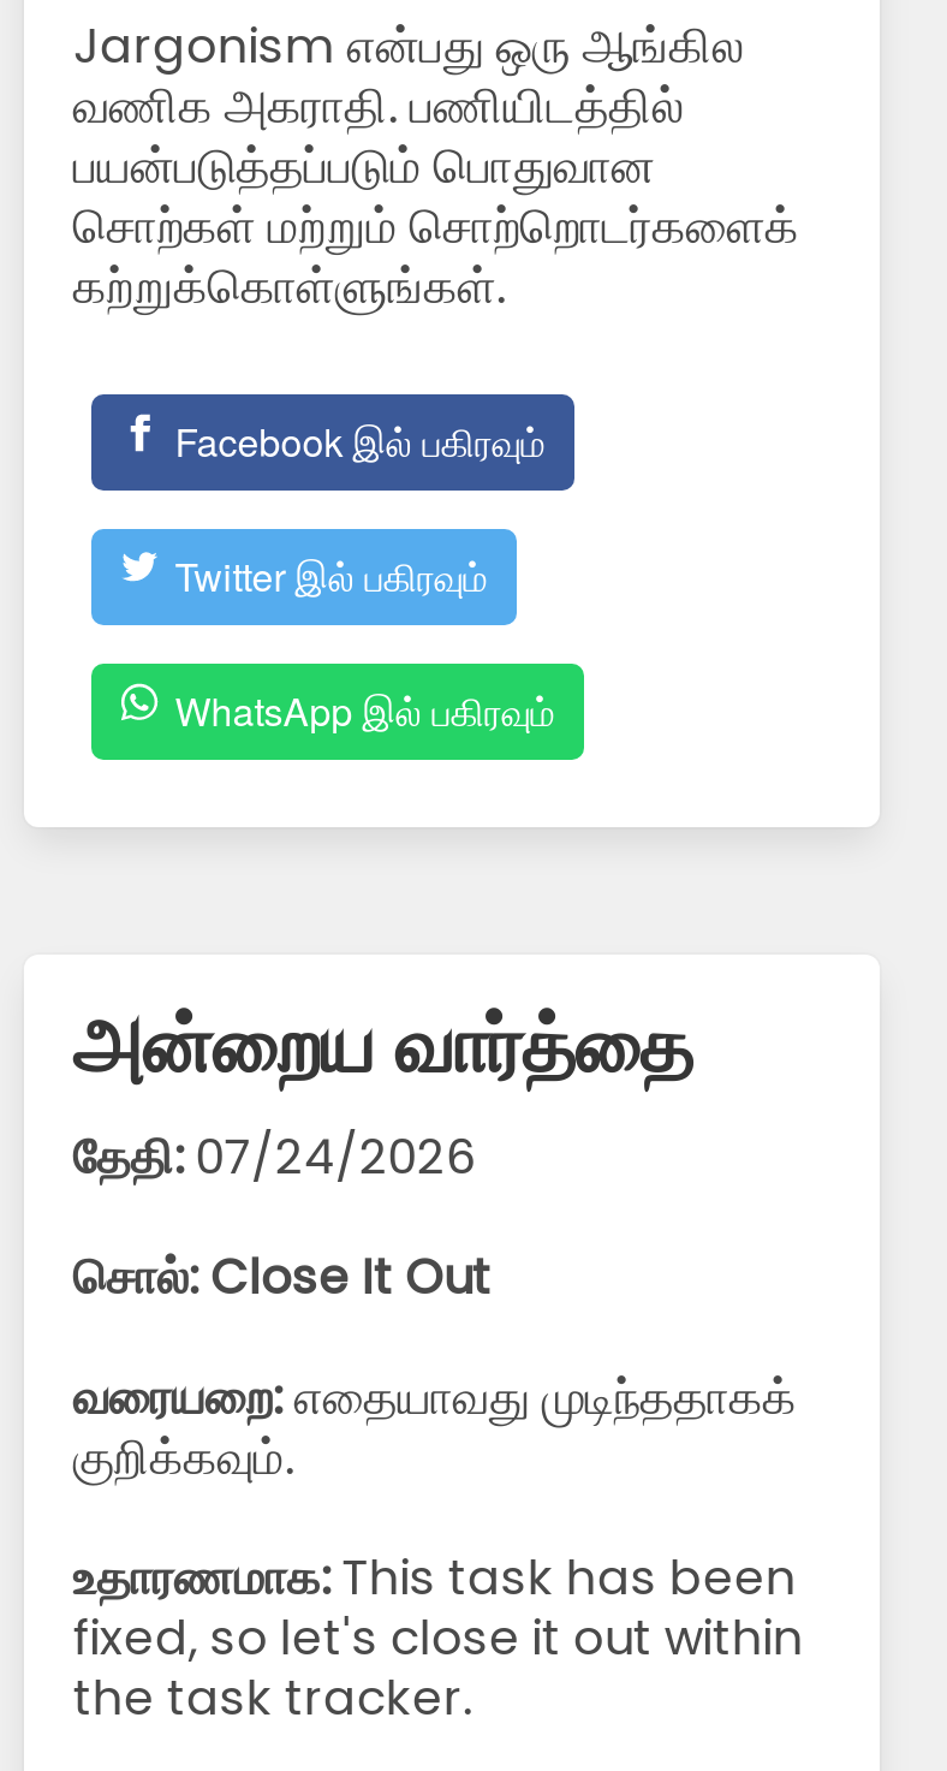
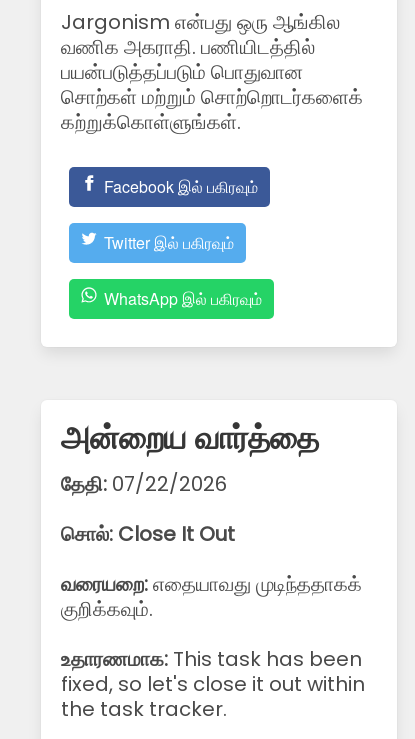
- தேதி: 07/24/2026
+ தேதி: 07/22/2026
